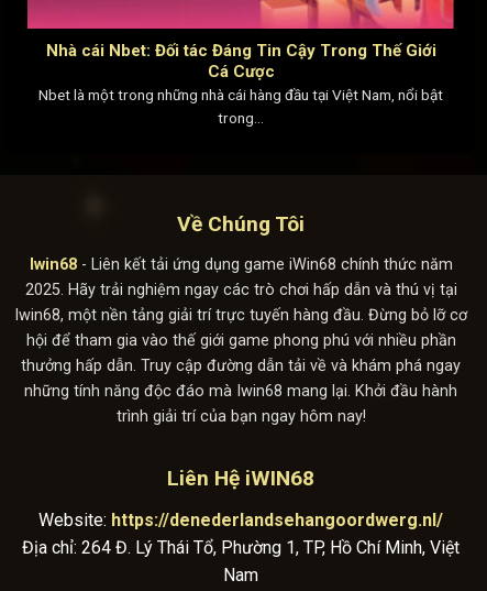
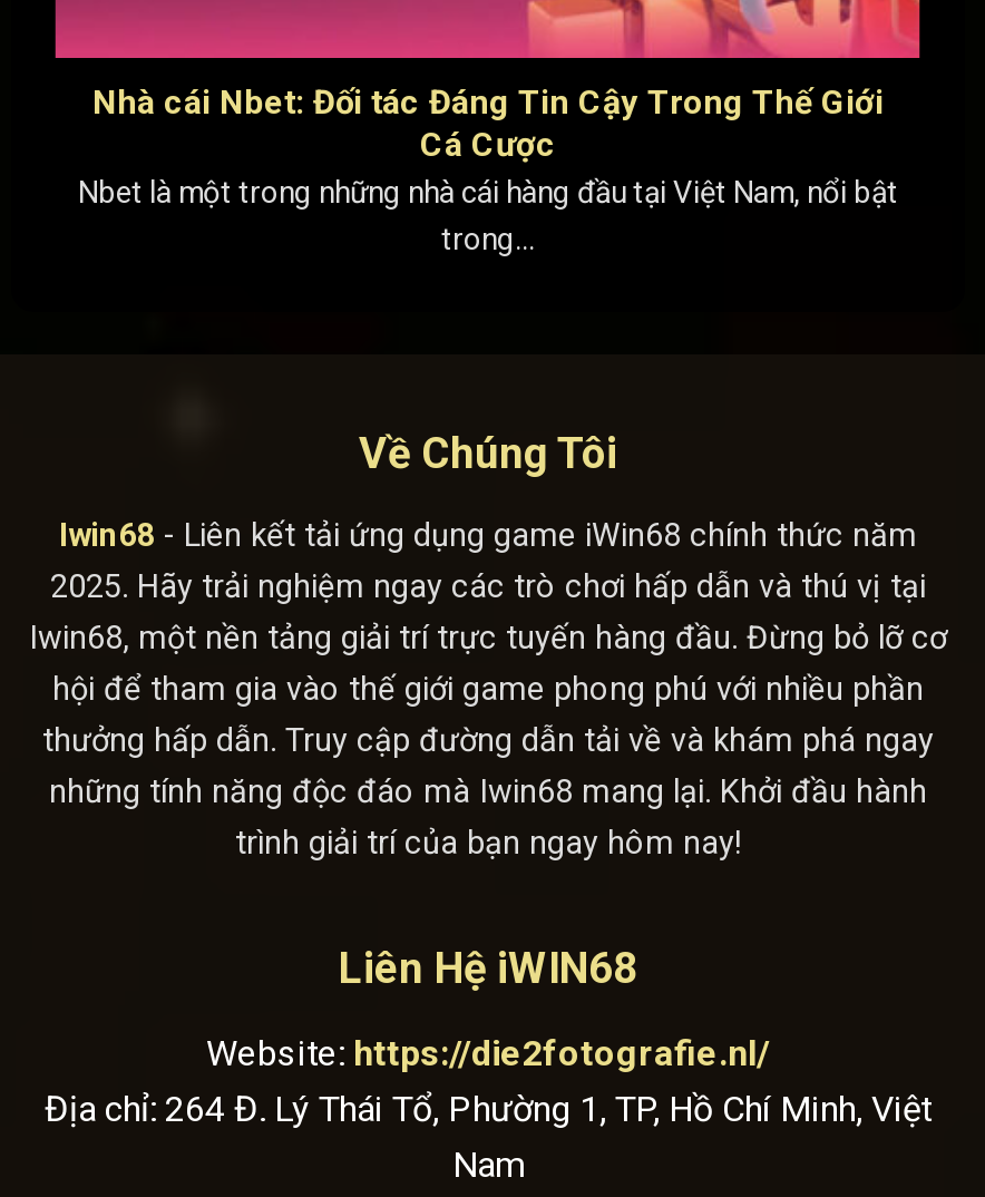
- Website: https://denederlandsehangoordwerg.nl/
+ Website: https://die2fotografie.nl/
